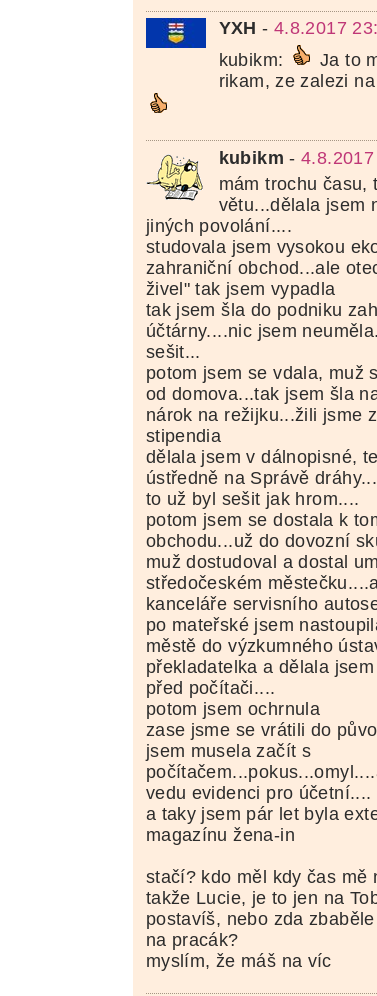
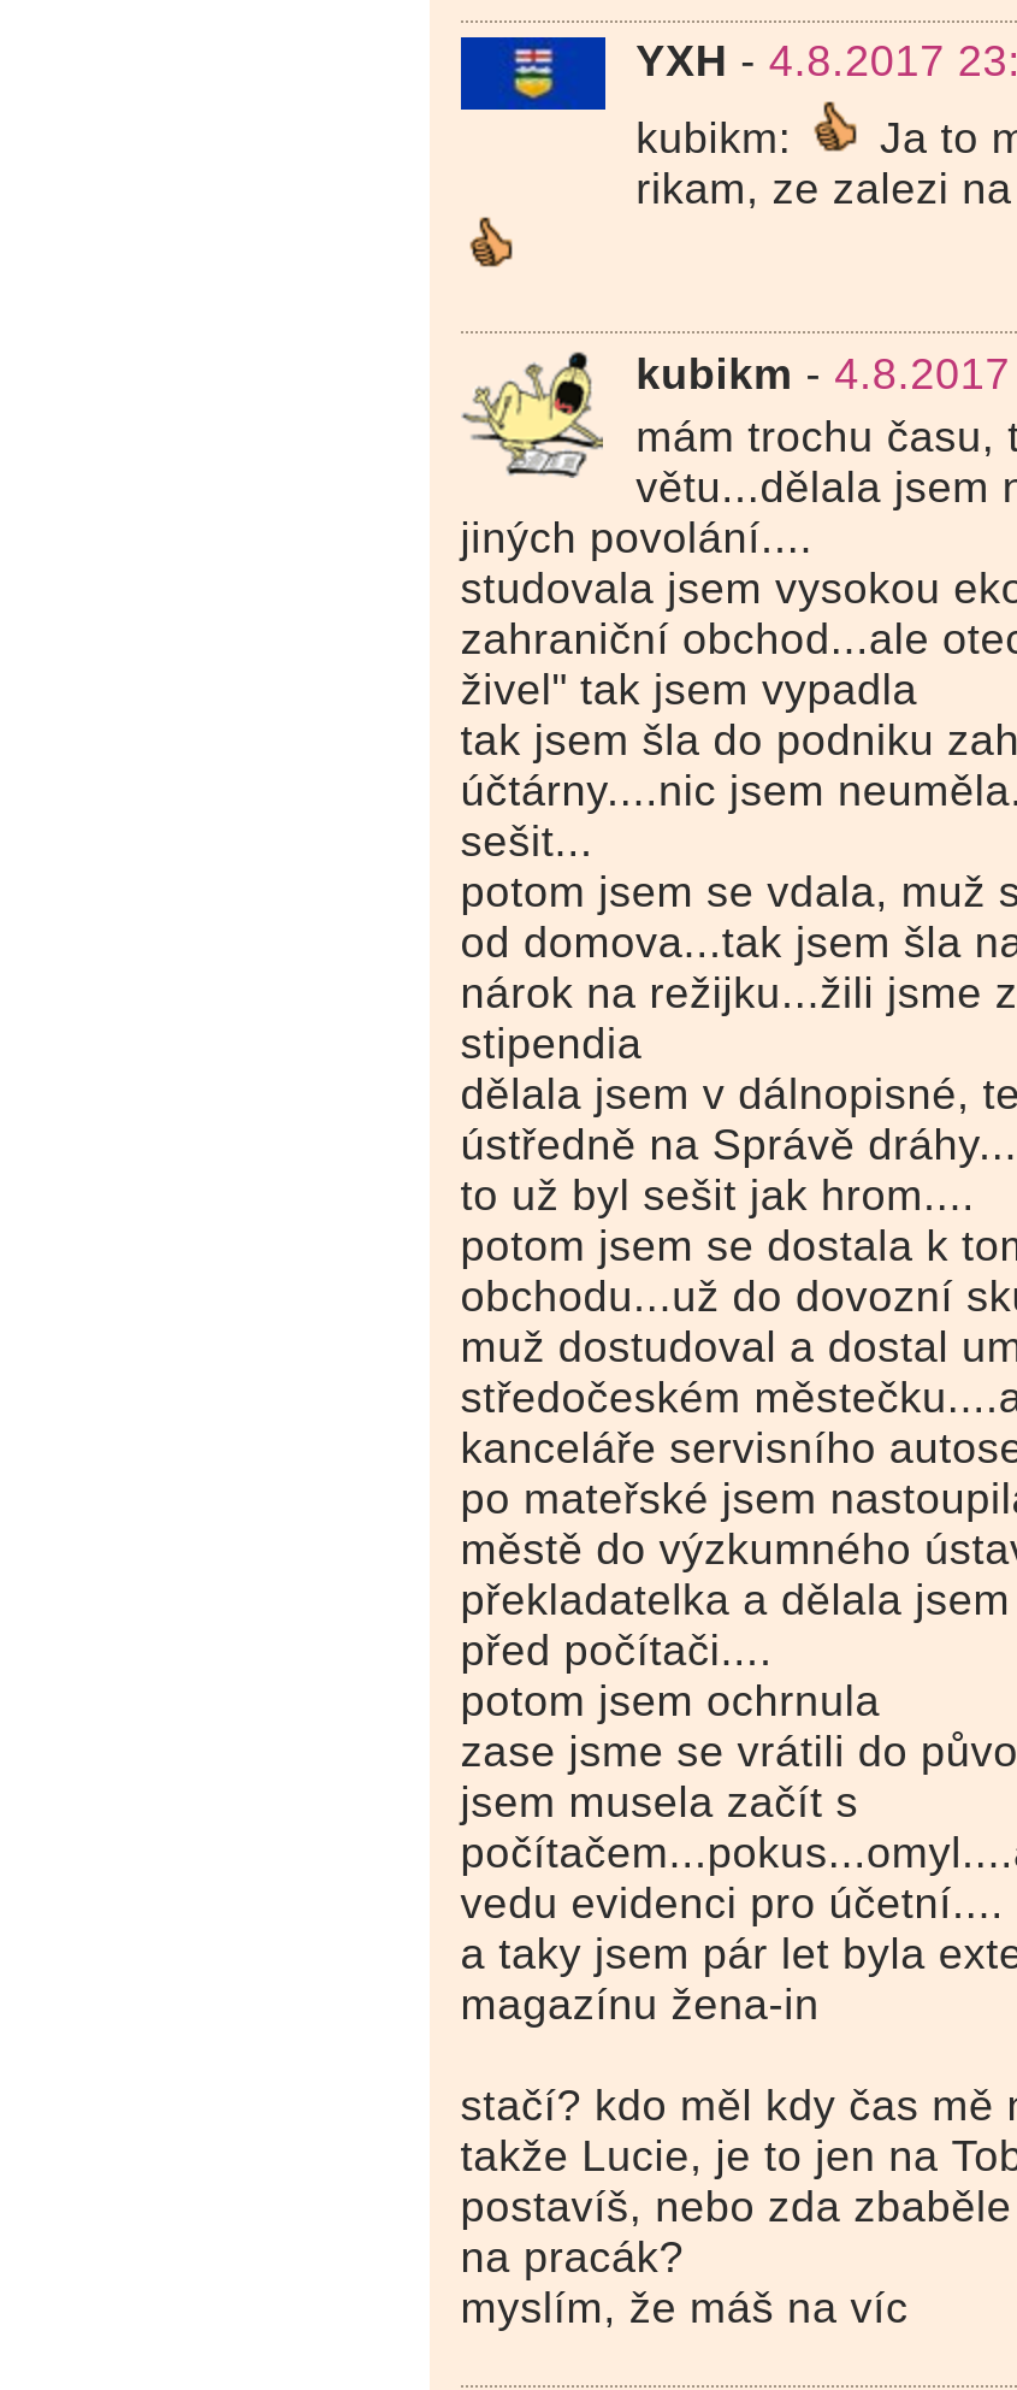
- [image]
+ [image]
